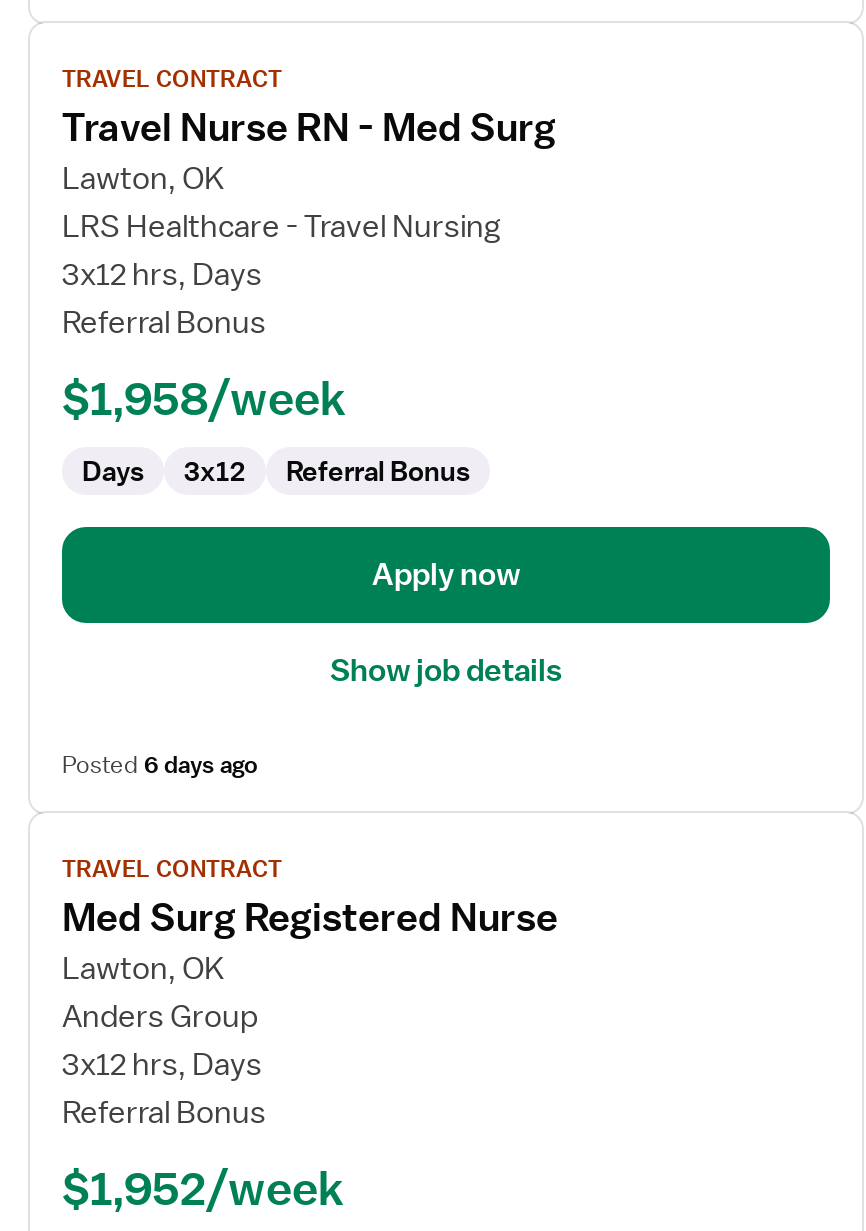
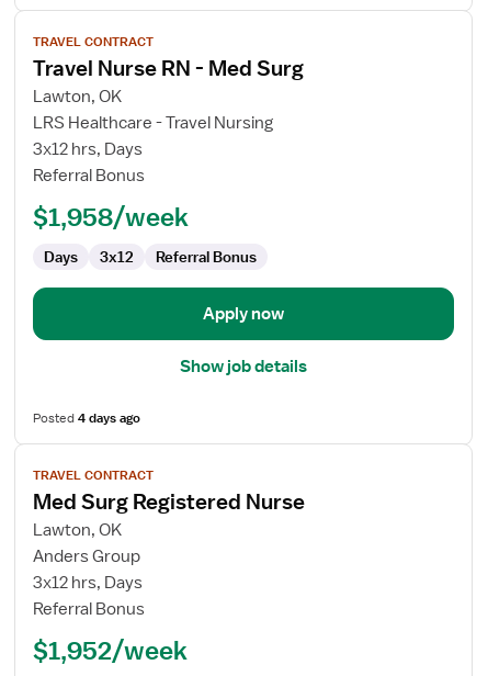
- Posted 6 days ago
+ Posted 4 days ago
